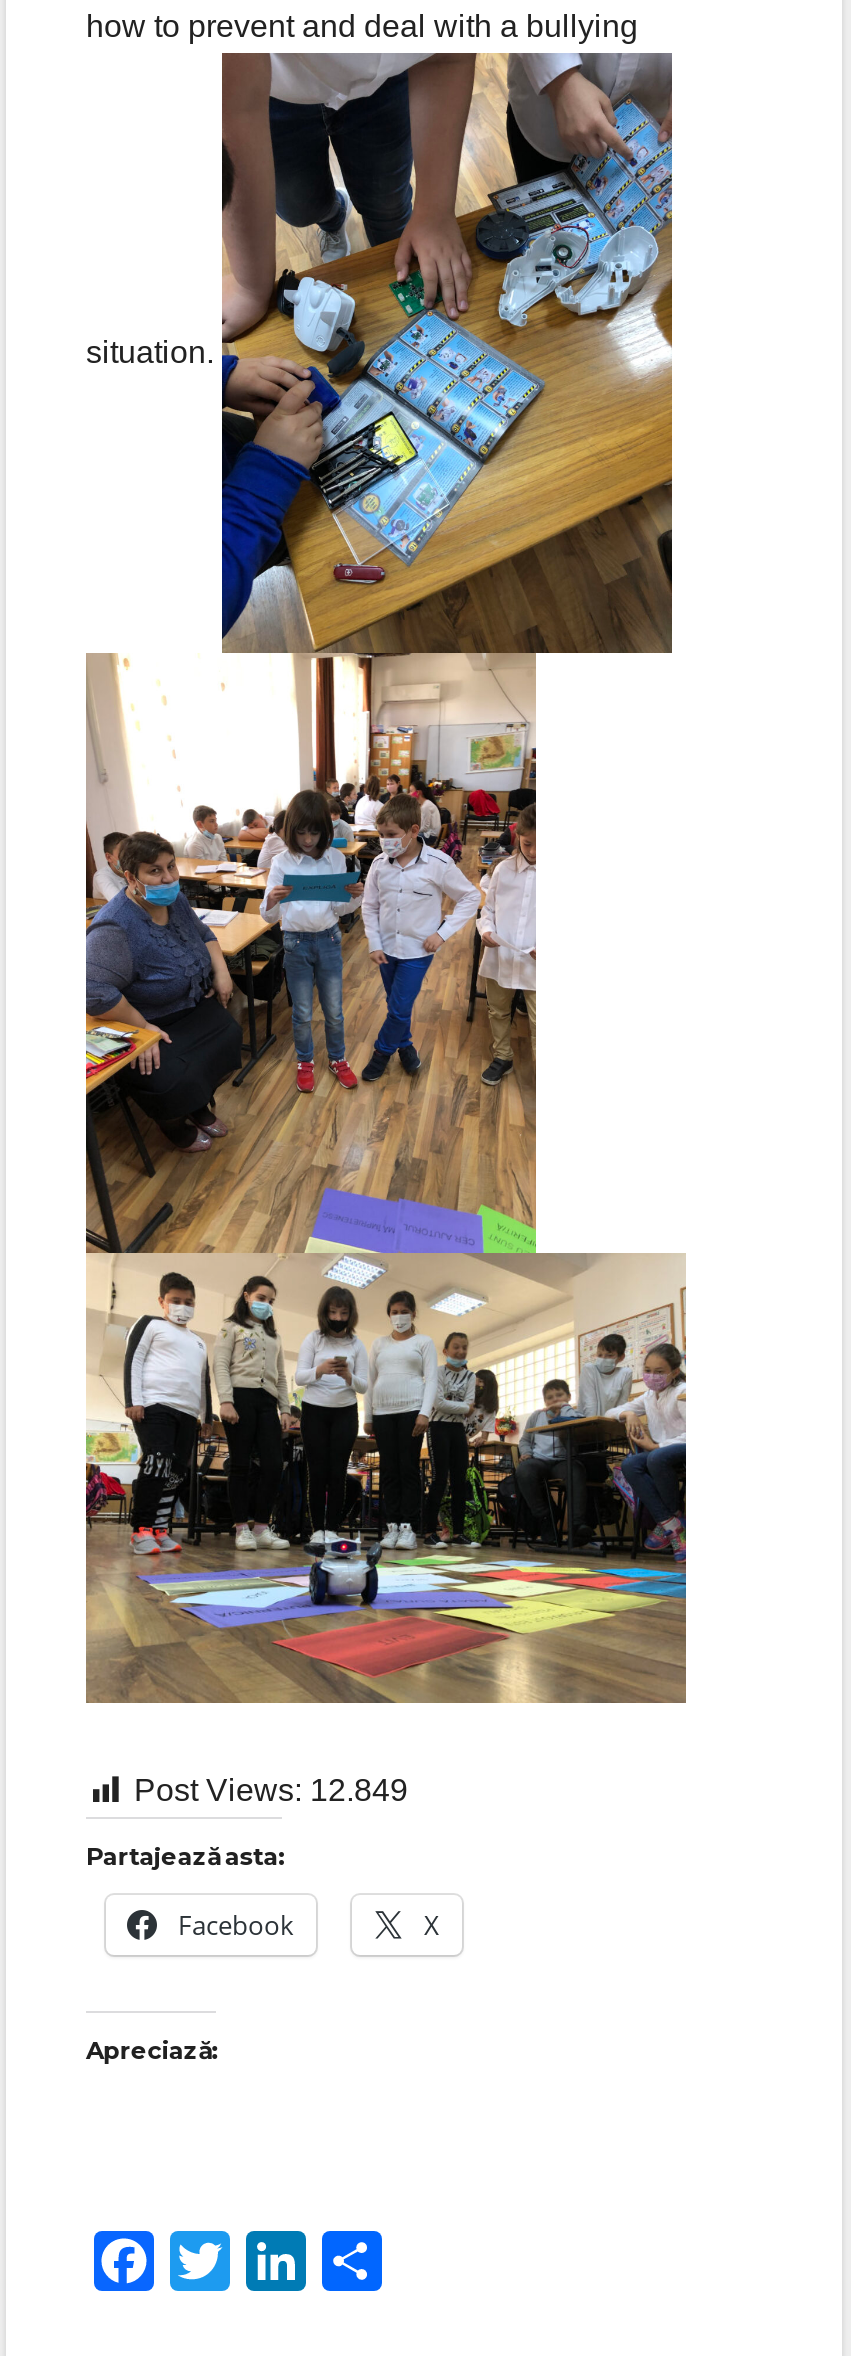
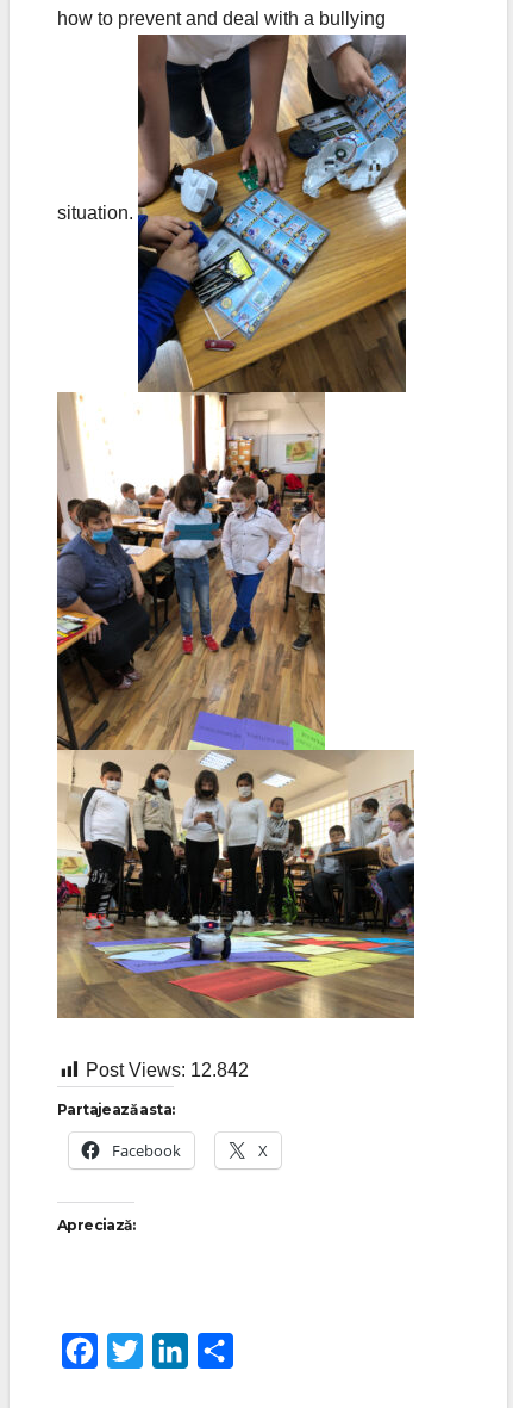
- Post Views: 12.849
+ Post Views: 12.842
